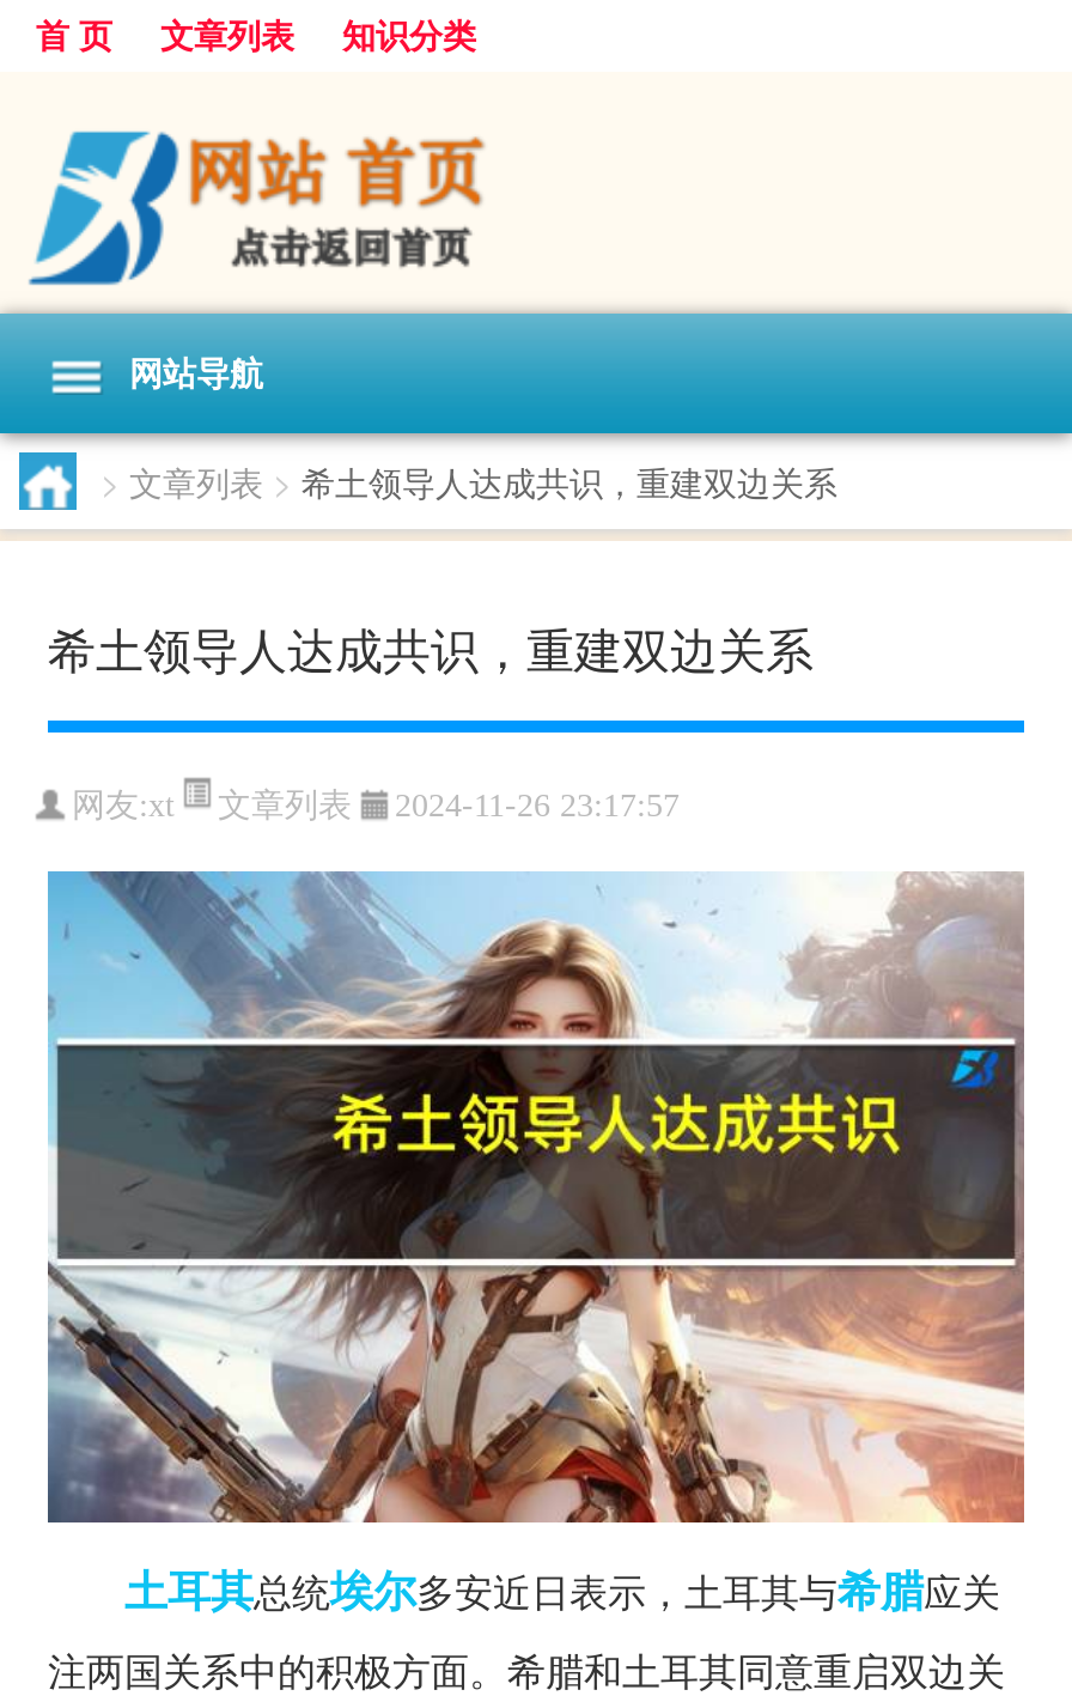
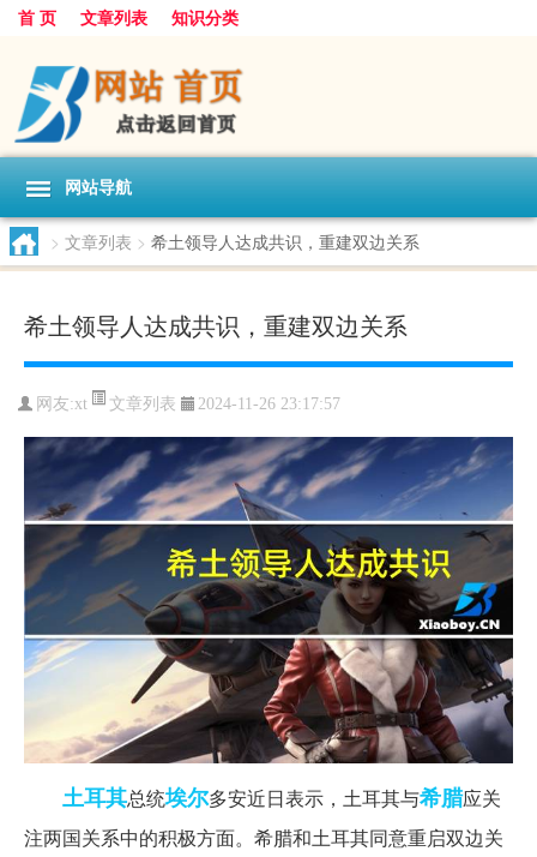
- [image]
+ [image]
